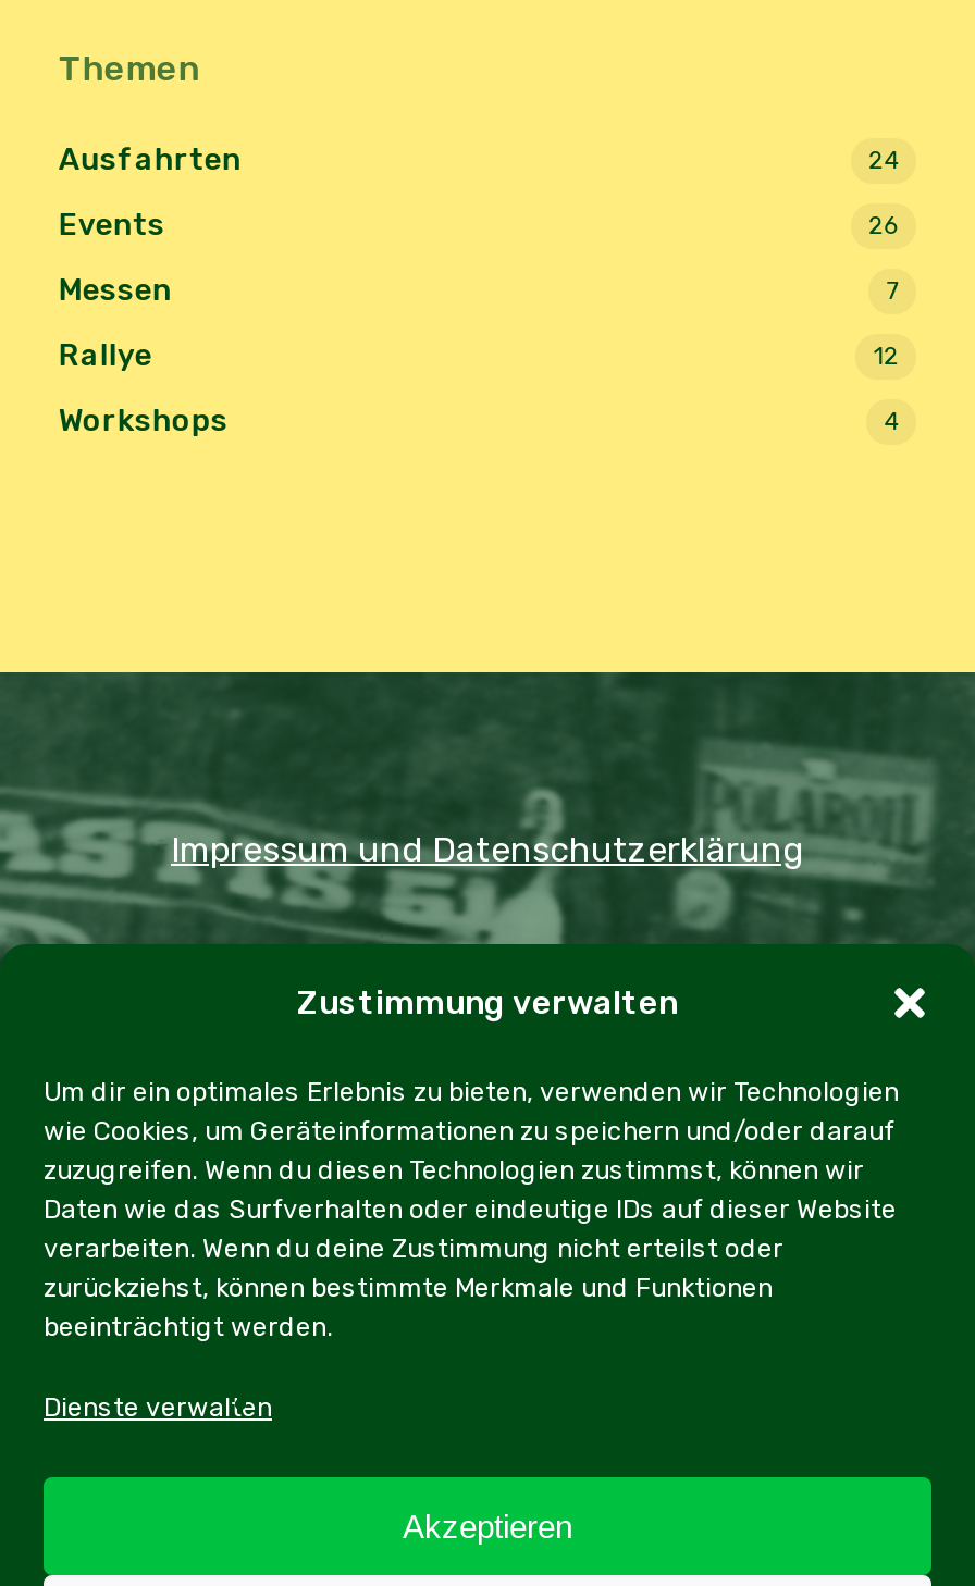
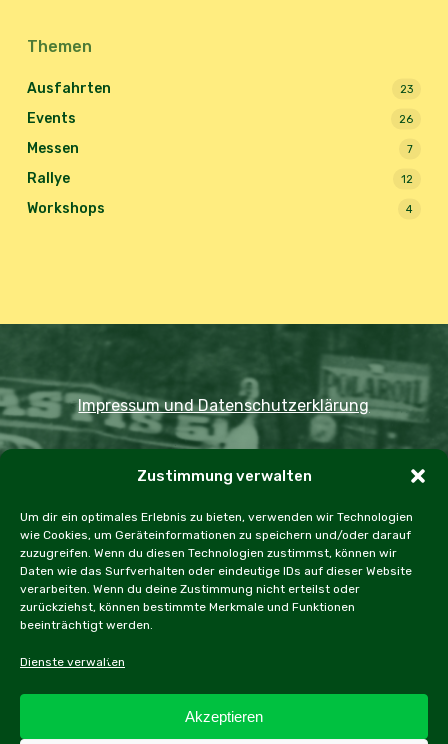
- 24
+ 23
